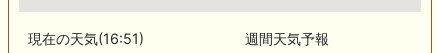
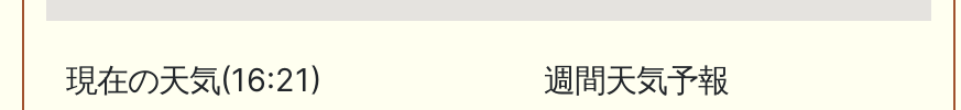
- 現在の天気(16:51)
+ 現在の天気(16:21)
